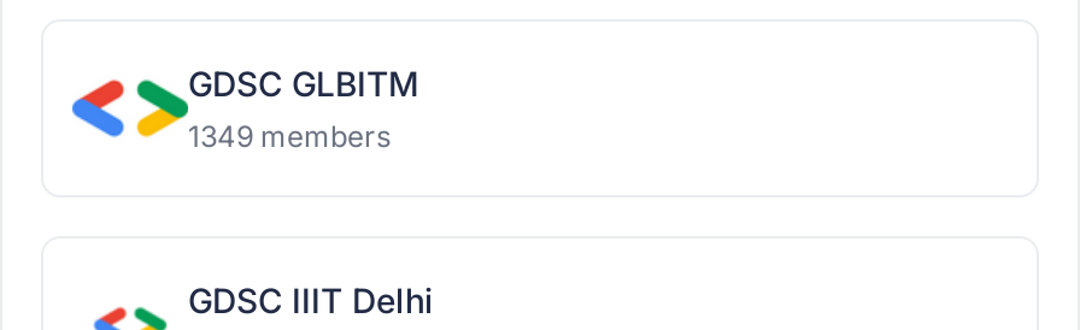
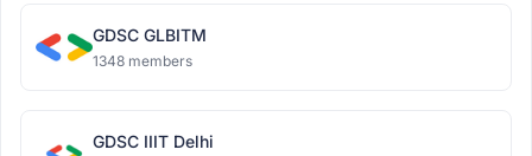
- 1349 members
+ 1348 members
